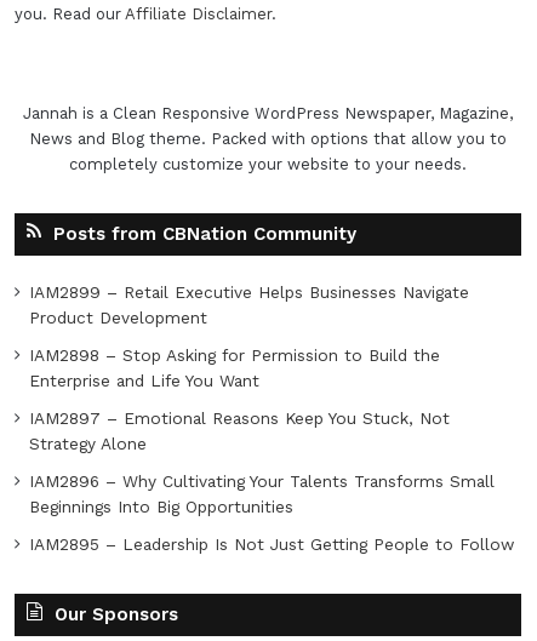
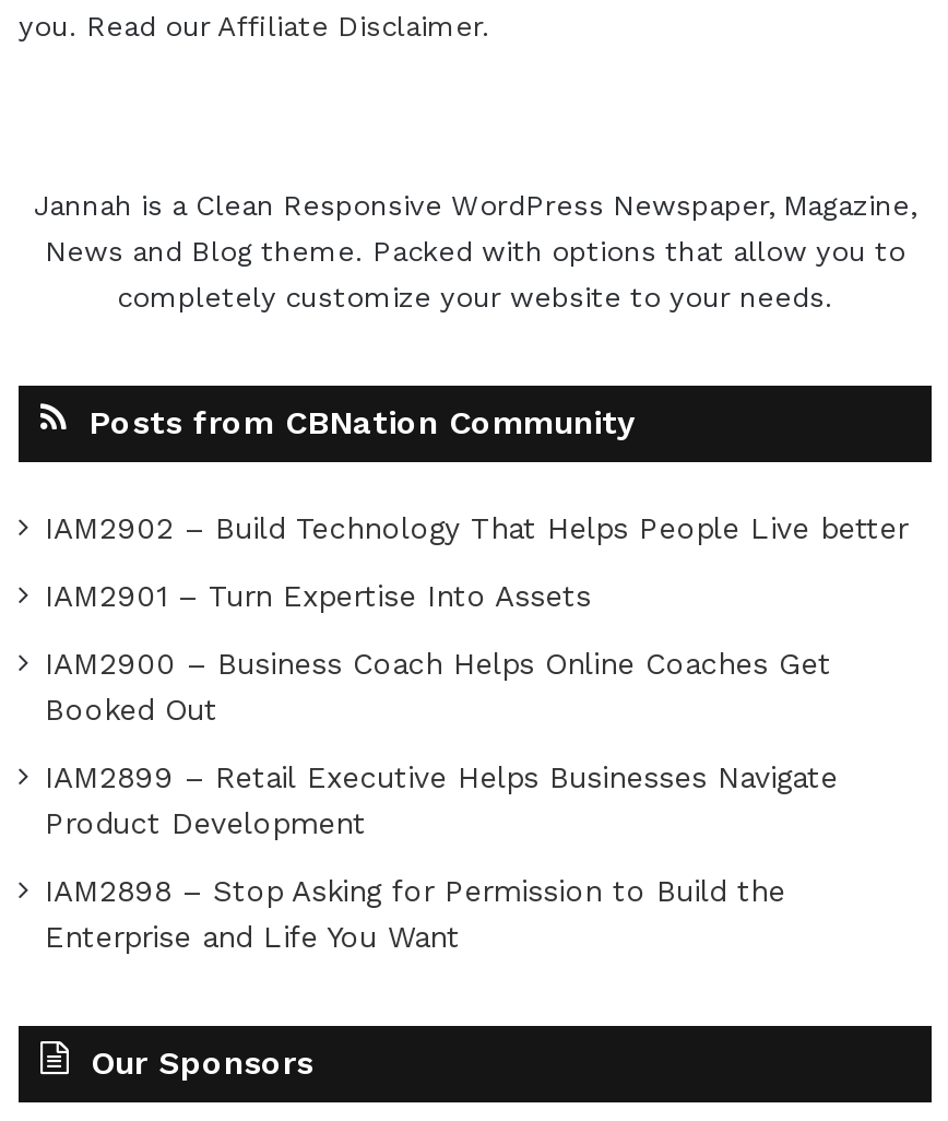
+ IAM2902 – Build Technology That Helps People Live better
+ IAM2901 – Turn Expertise Into Assets
+ IAM2900 – Business Coach Helps Online Coaches Get
+ Booked Out

moved down: IAM2899 – Retail Executive Helps Businesses Navigate | Product Development | IAM2898 – Stop Asking for Permission to Build the | Enterprise and Life You Want

- IAM2897 – Emotional Reasons Keep You Stuck, Not
- Strategy Alone
- IAM2896 – Why Cultivating Your Talents Transforms Small
- Beginnings Into Big Opportunities
- IAM2895 – Leadership Is Not Just Getting People to Follow
